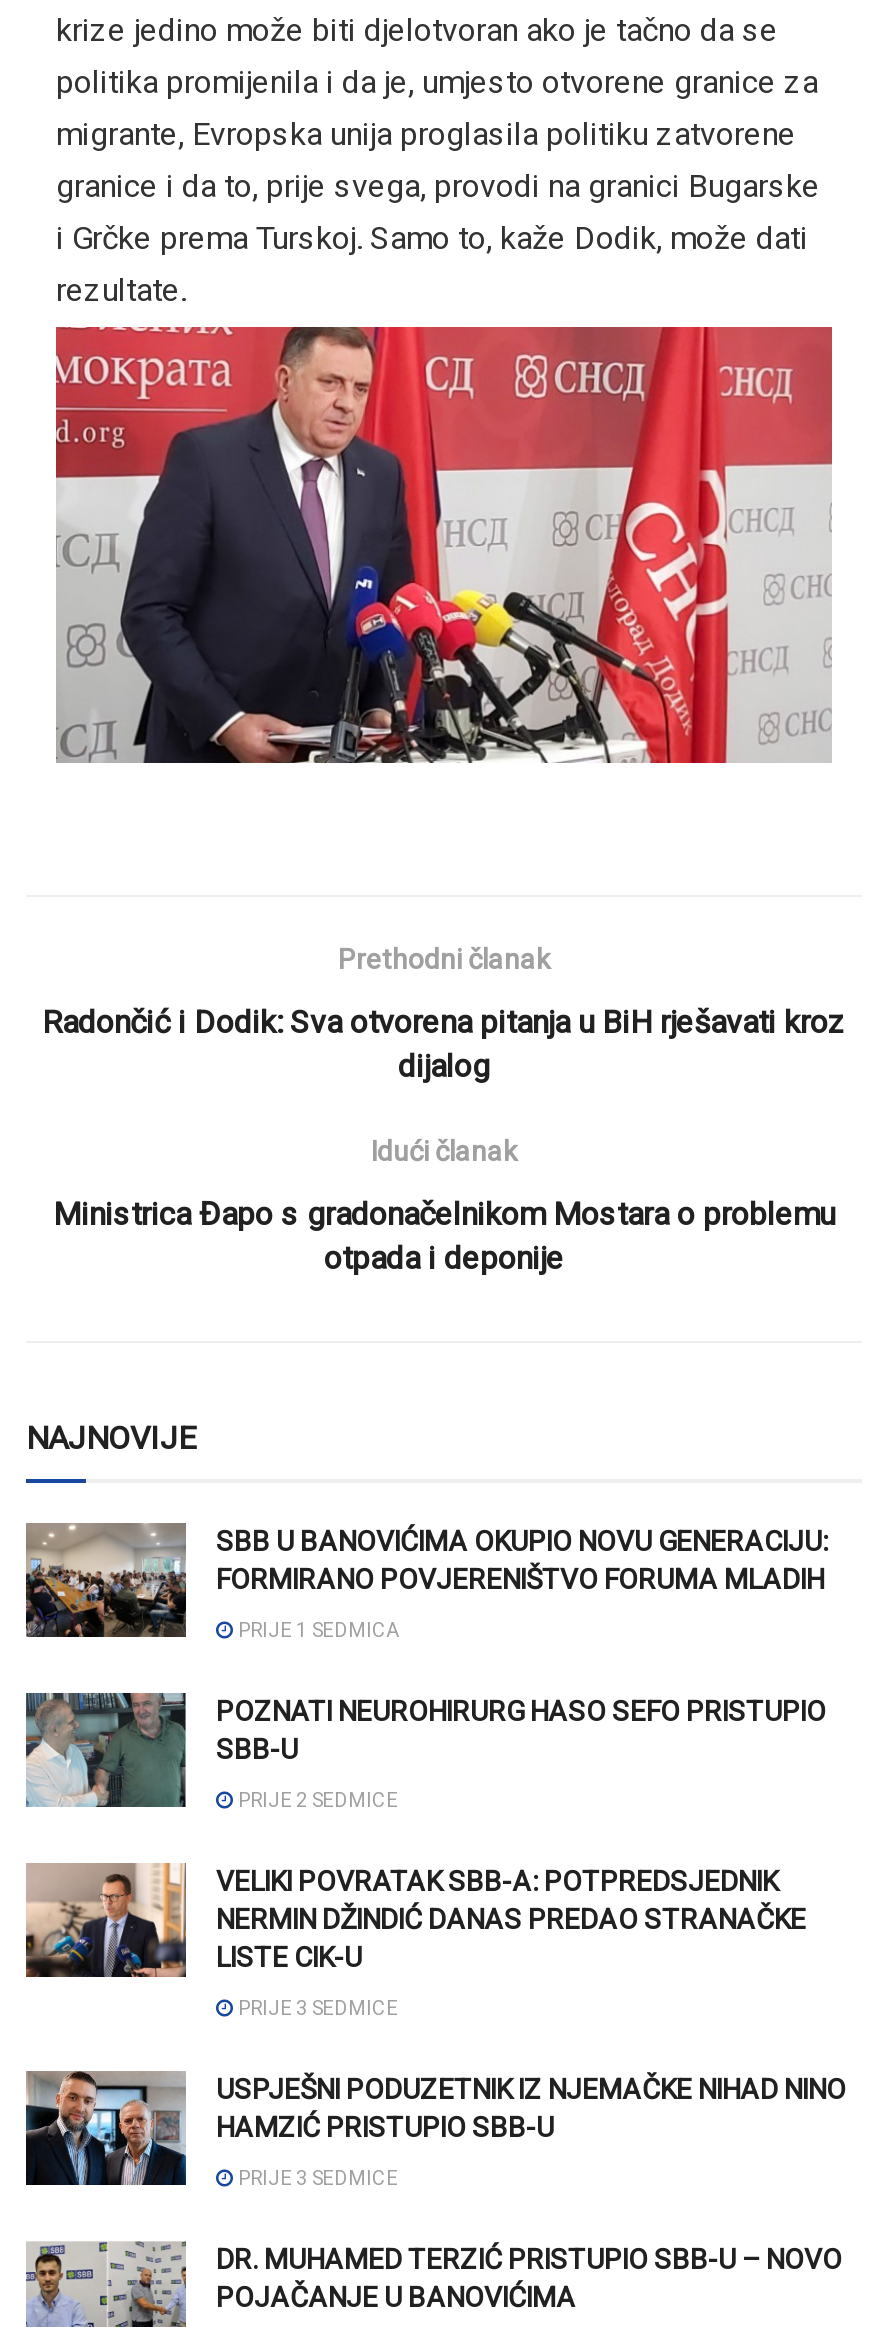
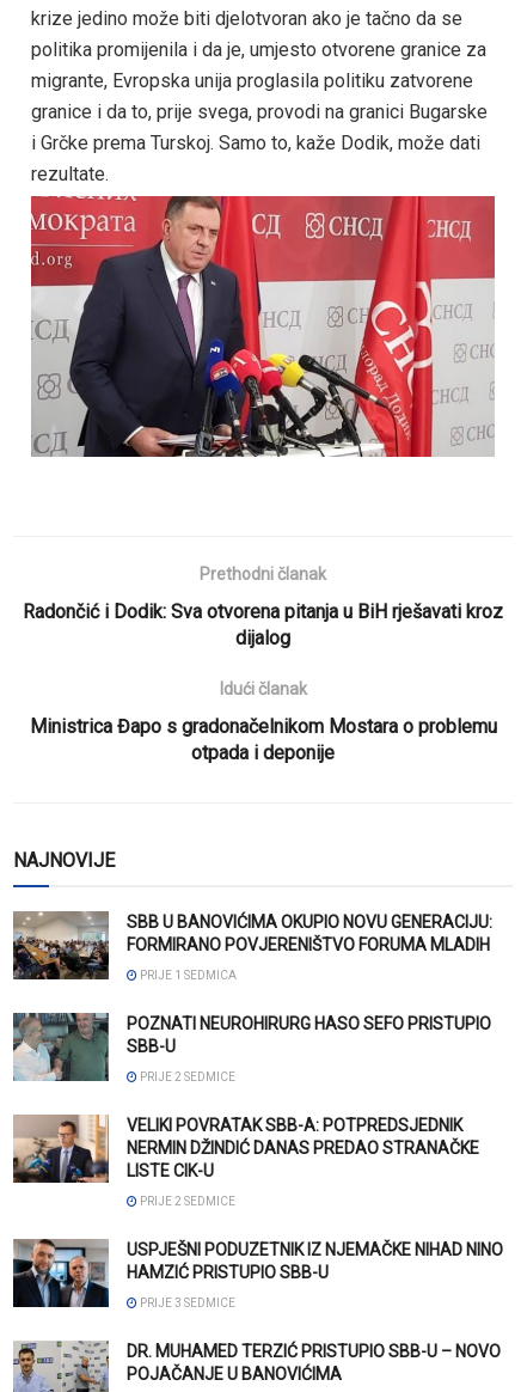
- PRIJE 3 SEDMICE
+ PRIJE 2 SEDMICE
